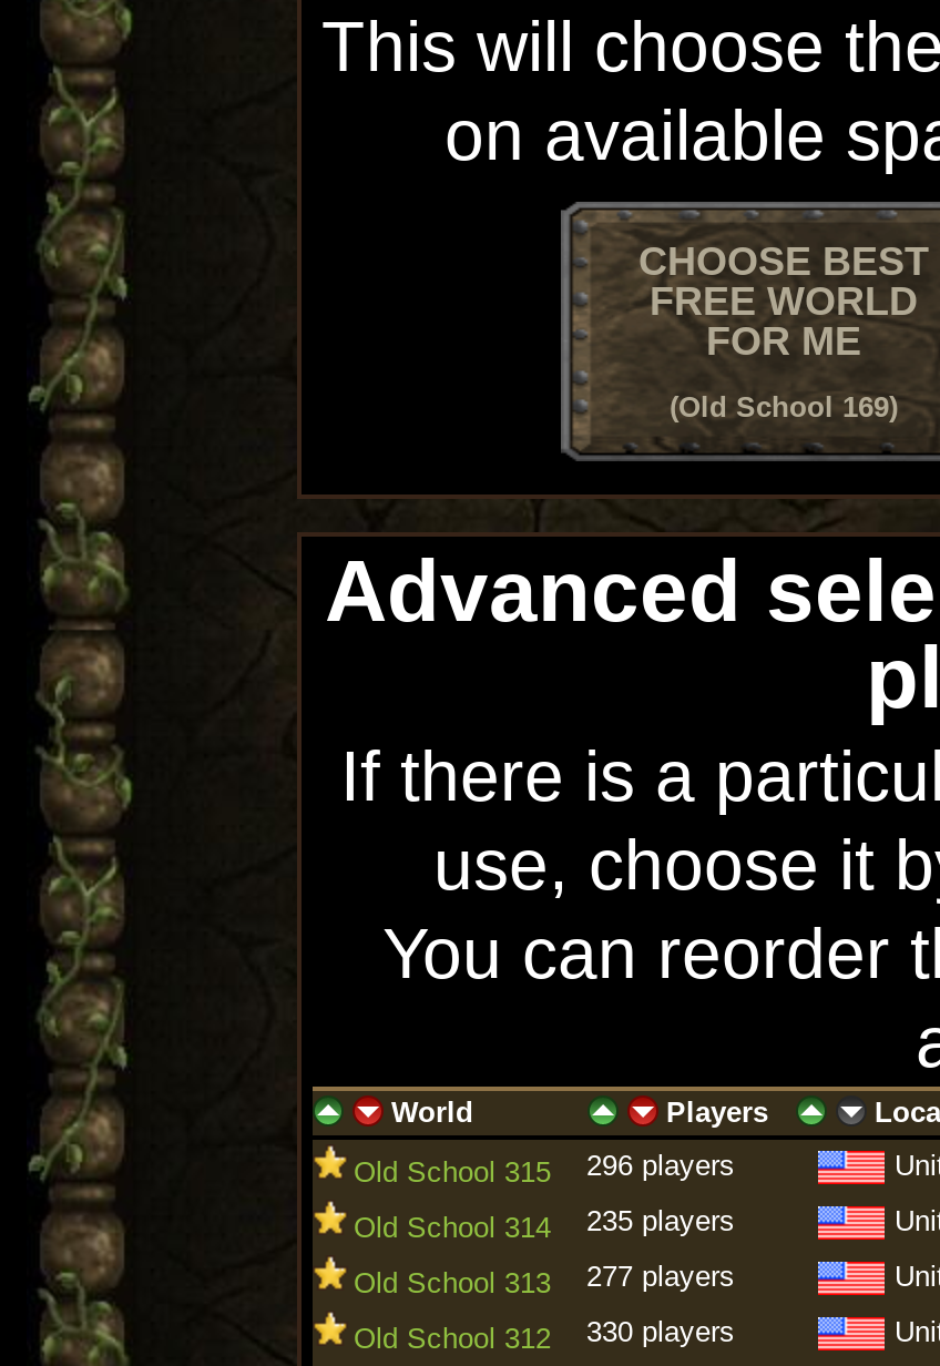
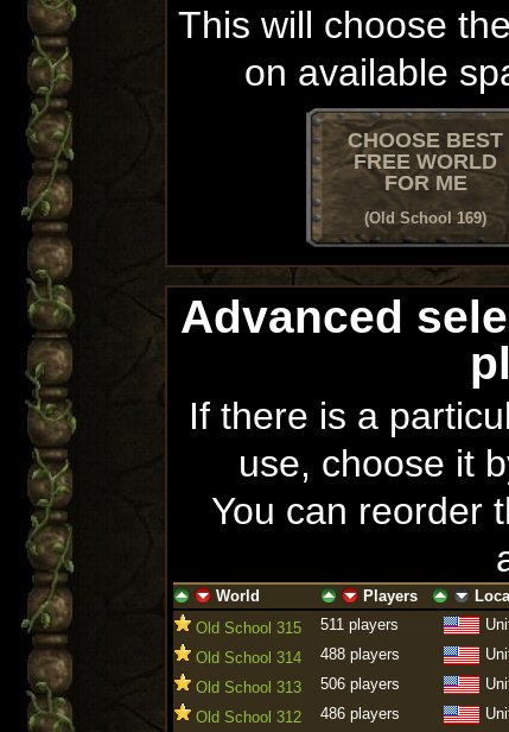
- Old School 315 296 players
+ Old School 315 511 players

- Old School 314 235 players
+ Old School 314 488 players

- Old School 313 277 players
+ Old School 313 506 players

- Old School 312 330 players
+ Old School 312 486 players
